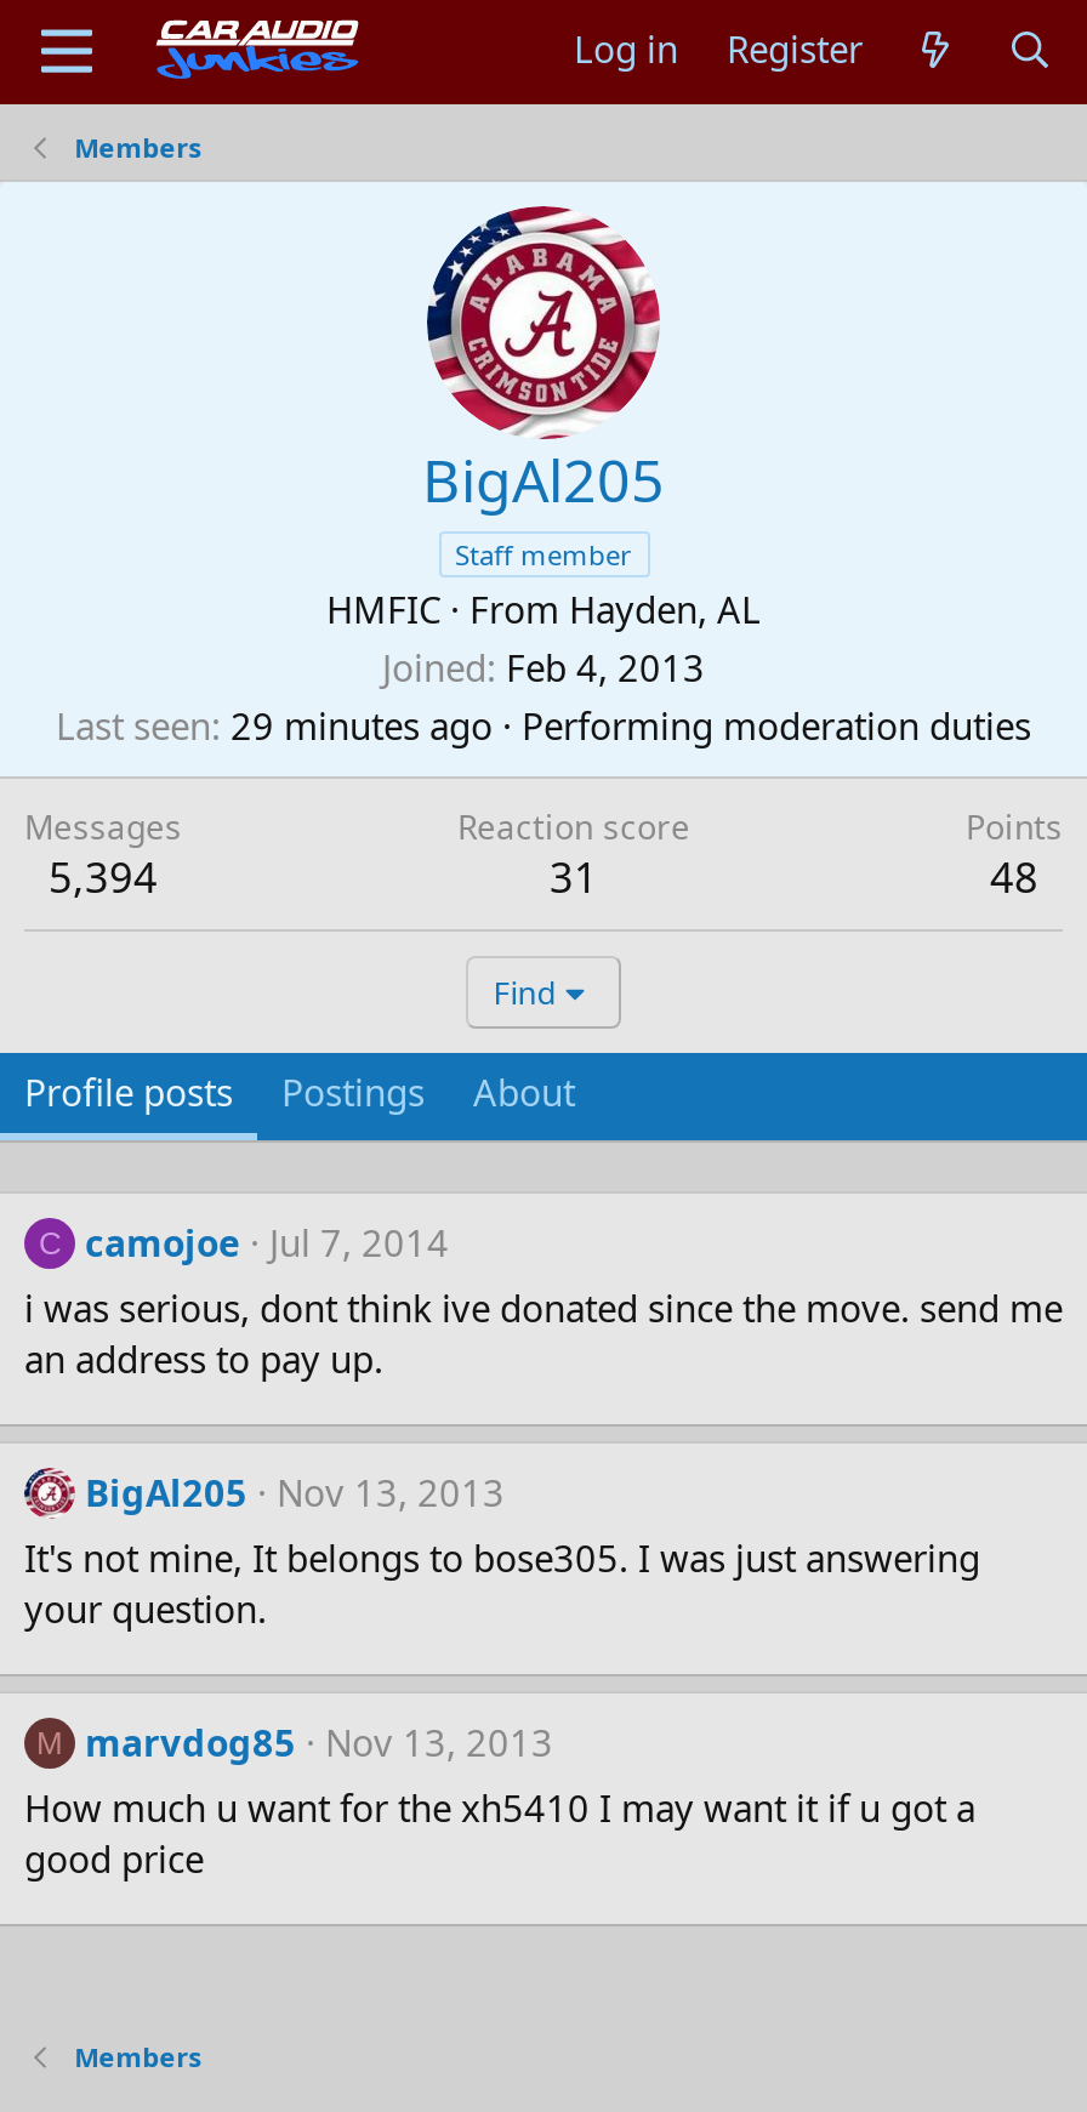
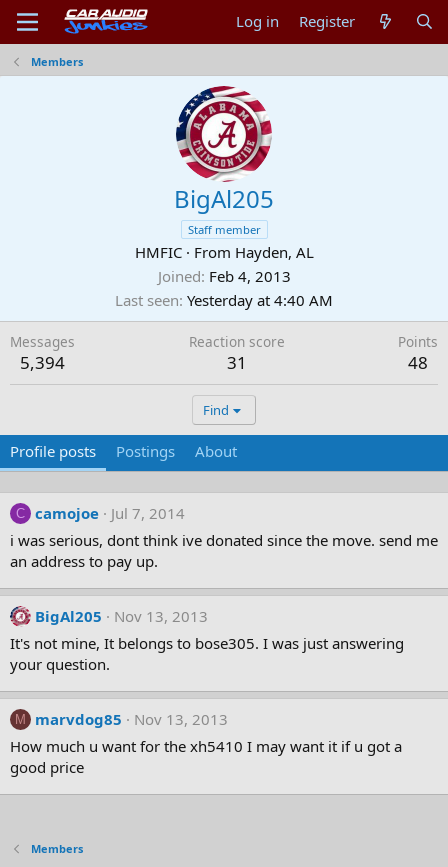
- Last seen 29 minutes ago · Performing moderation duties
+ Last seen Yesterday at 4:40 AM
